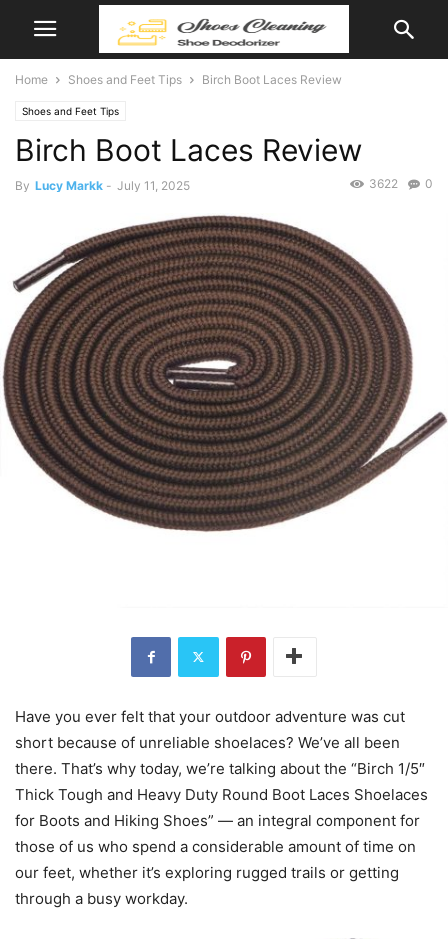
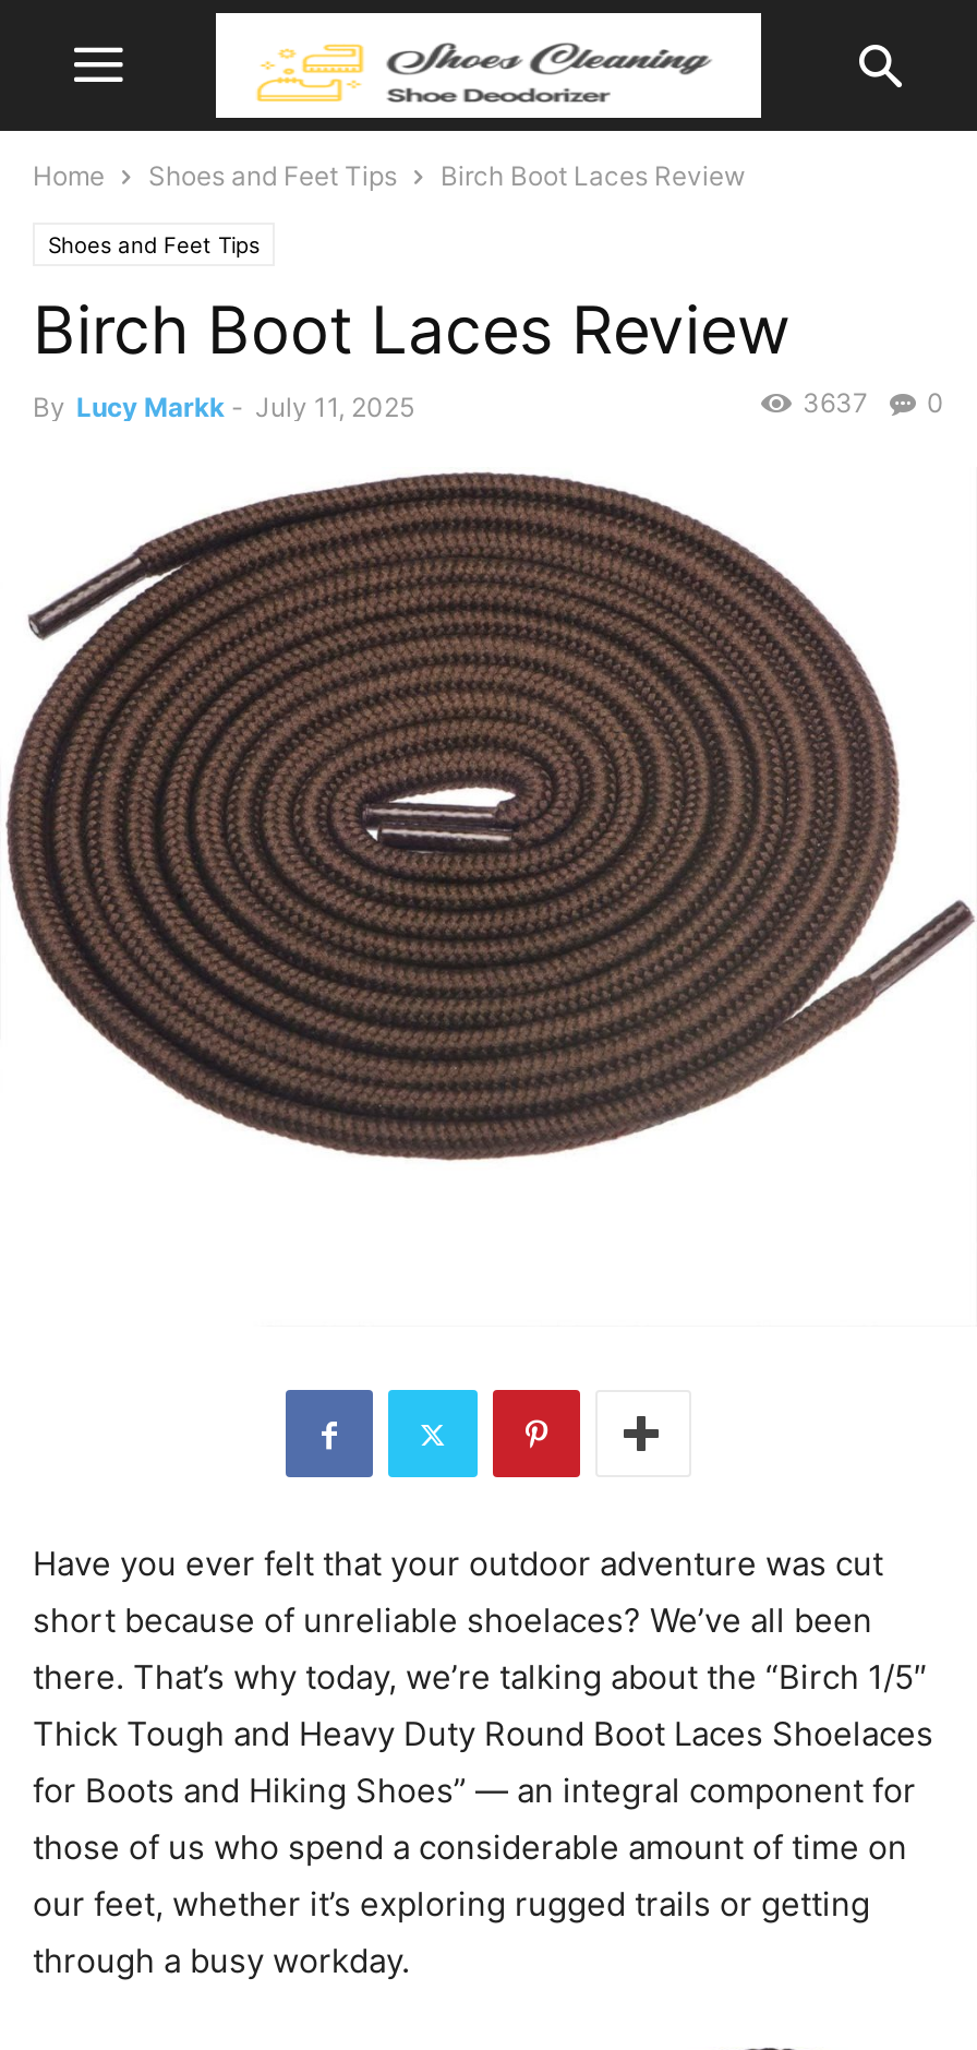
- 3622 0
+ 3637 0
